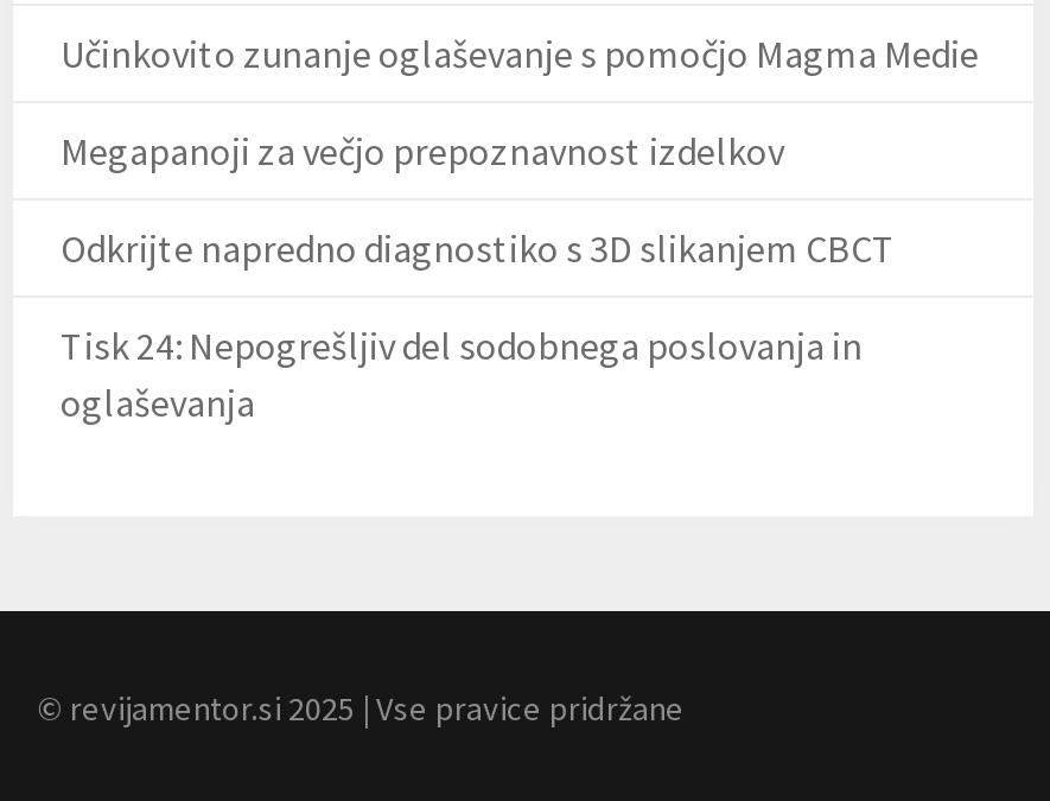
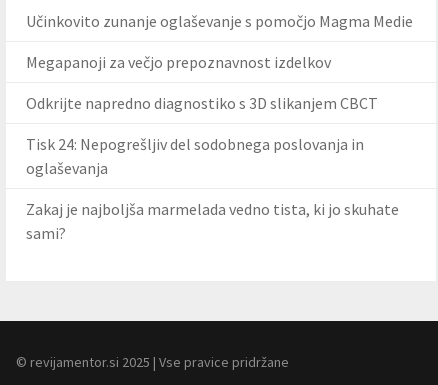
+ Zakaj je najboljša marmelada vedno tista, ki jo skuhate
+ sami?
